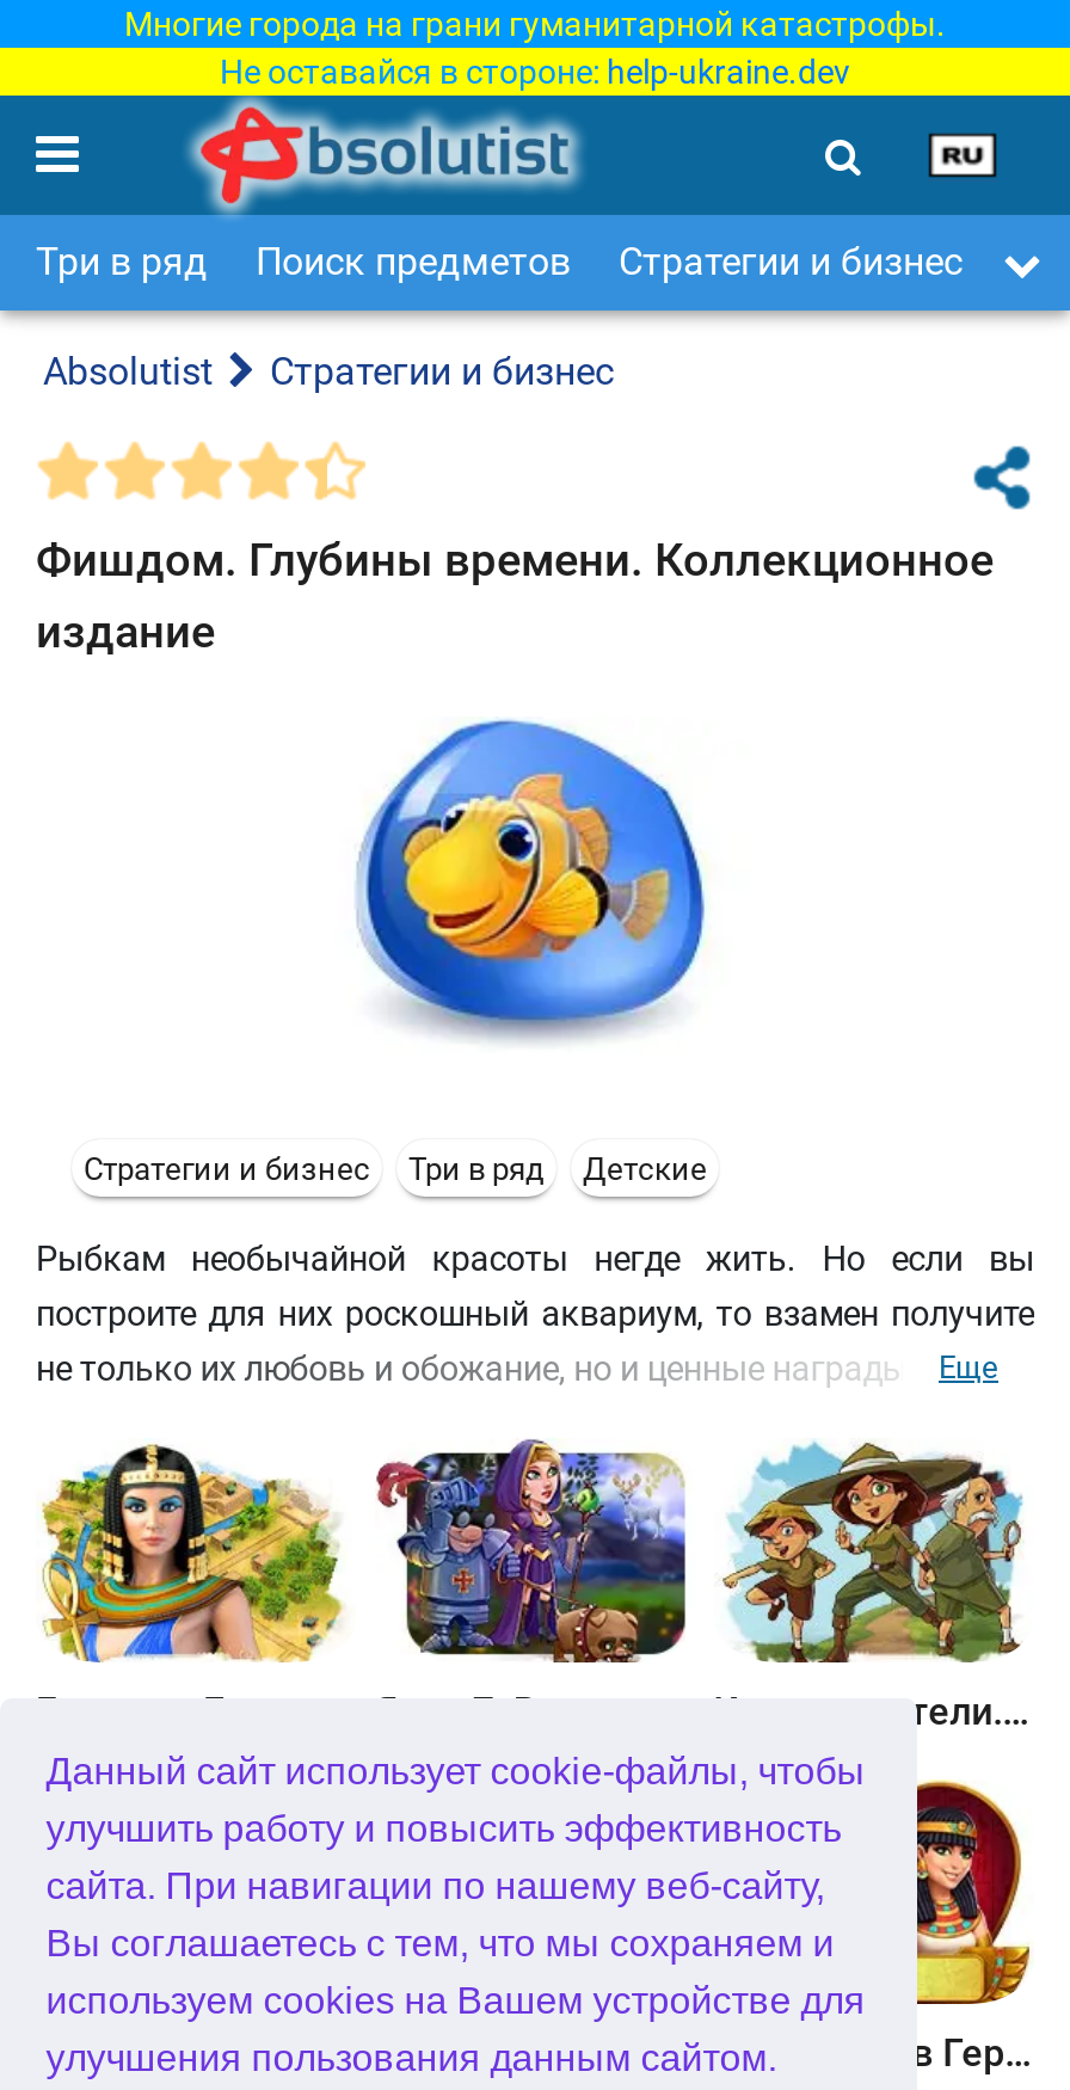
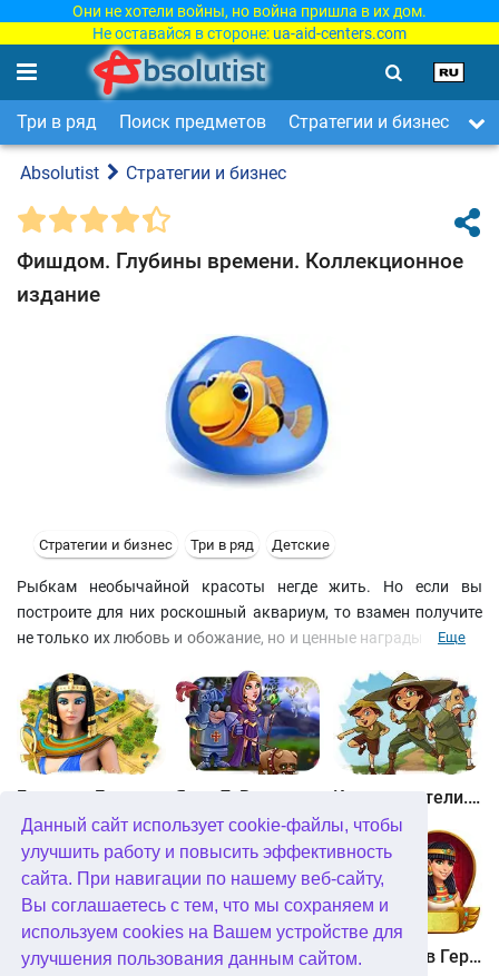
- Многие города на грани гуманитарной катастрофы.
- Не оставайся в стороне: help-ukraine.dev
+ Они не хотели войны, но война пришла в их дом.
+ Не оставайся в стороне: ua-aid-centers.com
